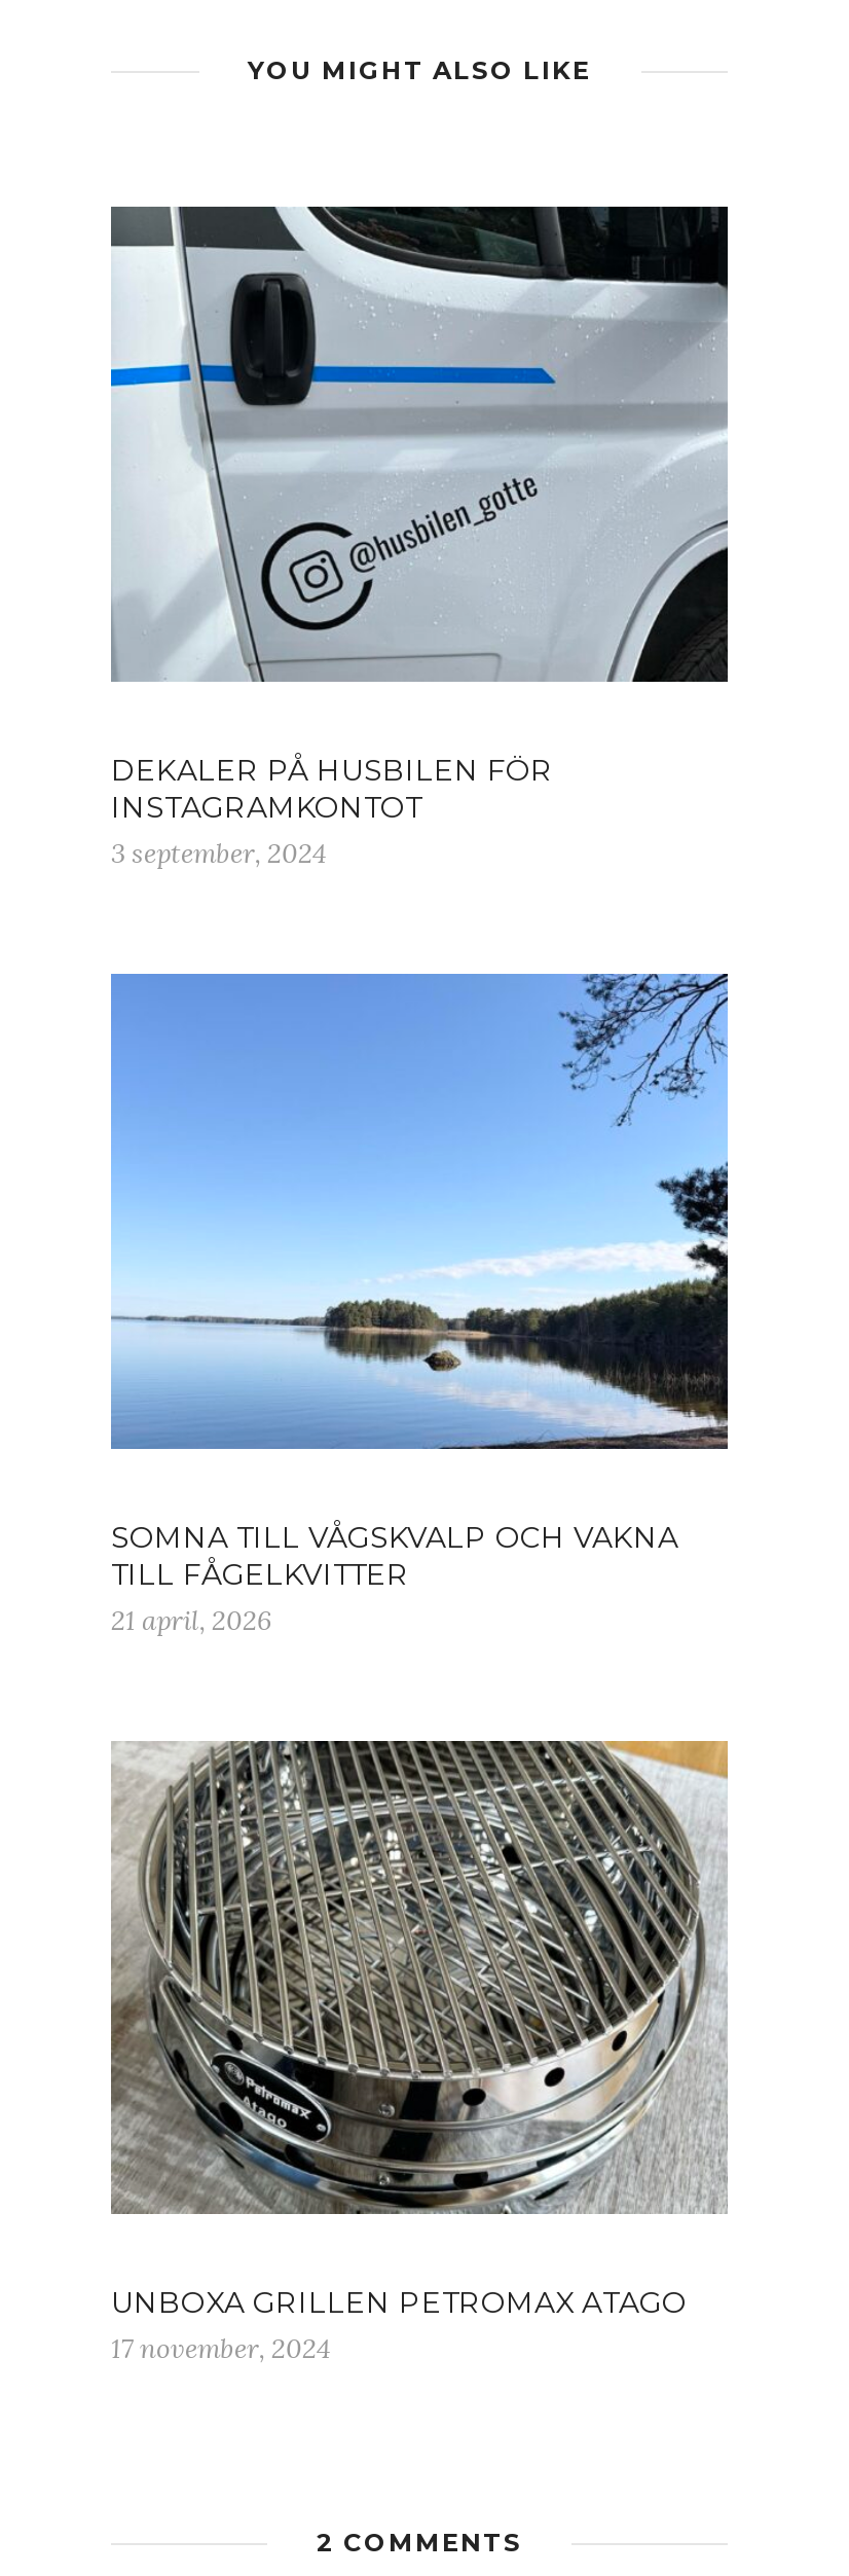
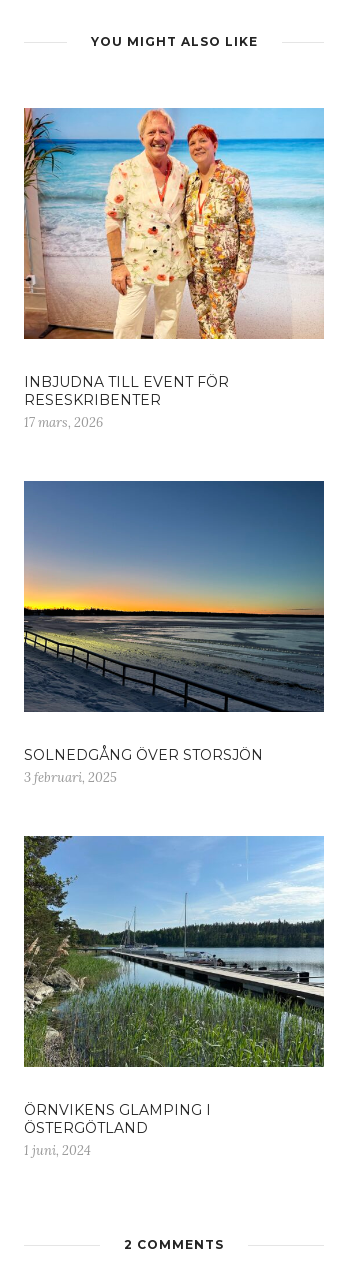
- [image]
- DEKALER PÅ HUSBILEN FÖR
- INSTAGRAMKONTOT
- 3 september, 2024
+ [image]
+ INBJUDNA TILL EVENT FÖR
+ RESESKRIBENTER
+ 17 mars, 2026

- [image]
- SOMNA TILL VÅGSKVALP OCH VAKNA
- TILL FÅGELKVITTER
- 21 april, 2026
+ [image]
+ SOLNEDGÅNG ÖVER STORSJÖN
+ 3 februari, 2025

- [image]
- UNBOXA GRILLEN PETROMAX ATAGO
- 17 november, 2024
+ [image]
+ ÖRNVIKENS GLAMPING I
+ ÖSTERGÖTLAND
+ 1 juni, 2024
